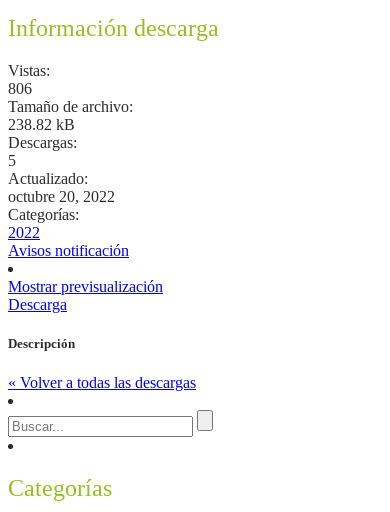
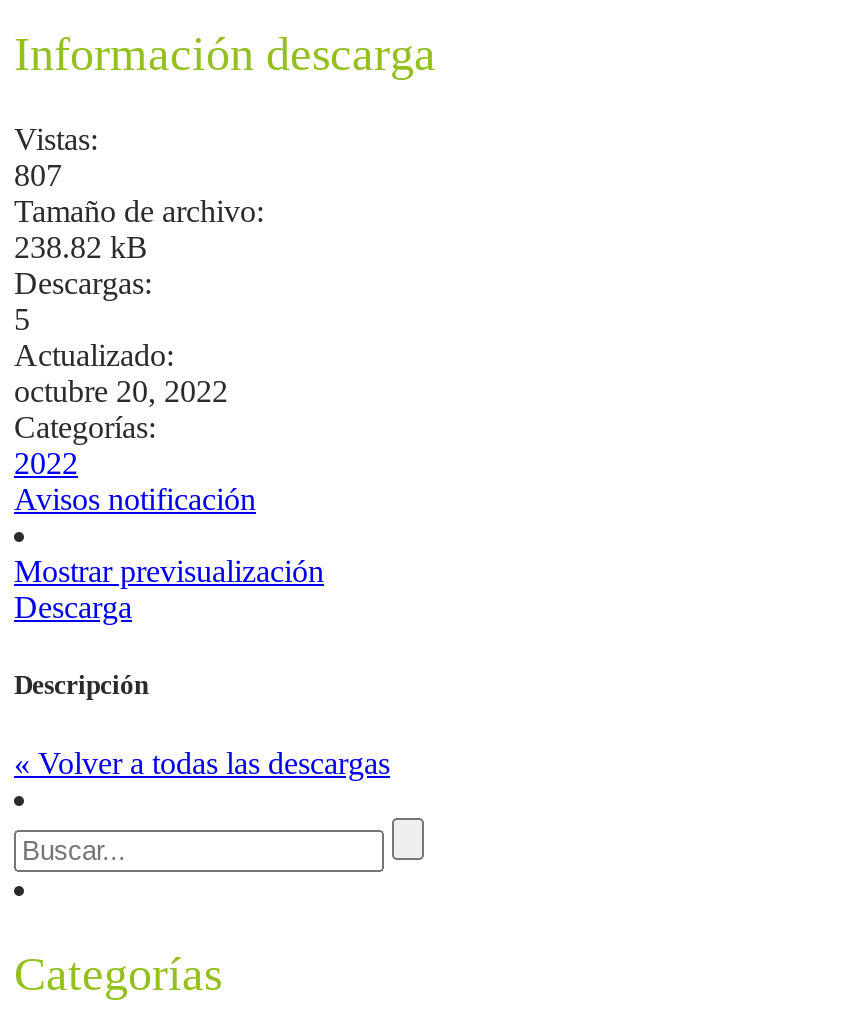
- 806
+ 807
